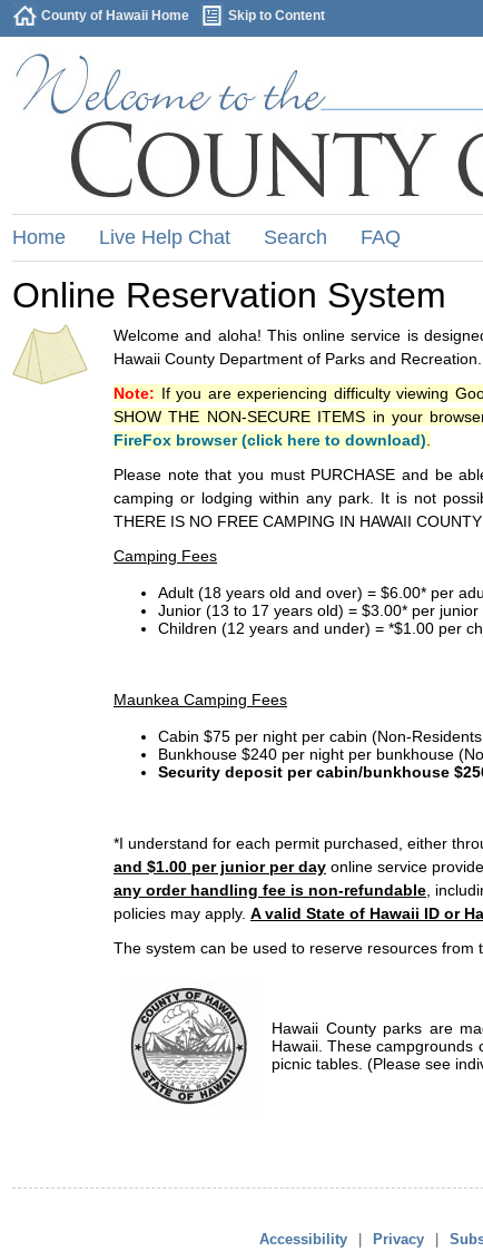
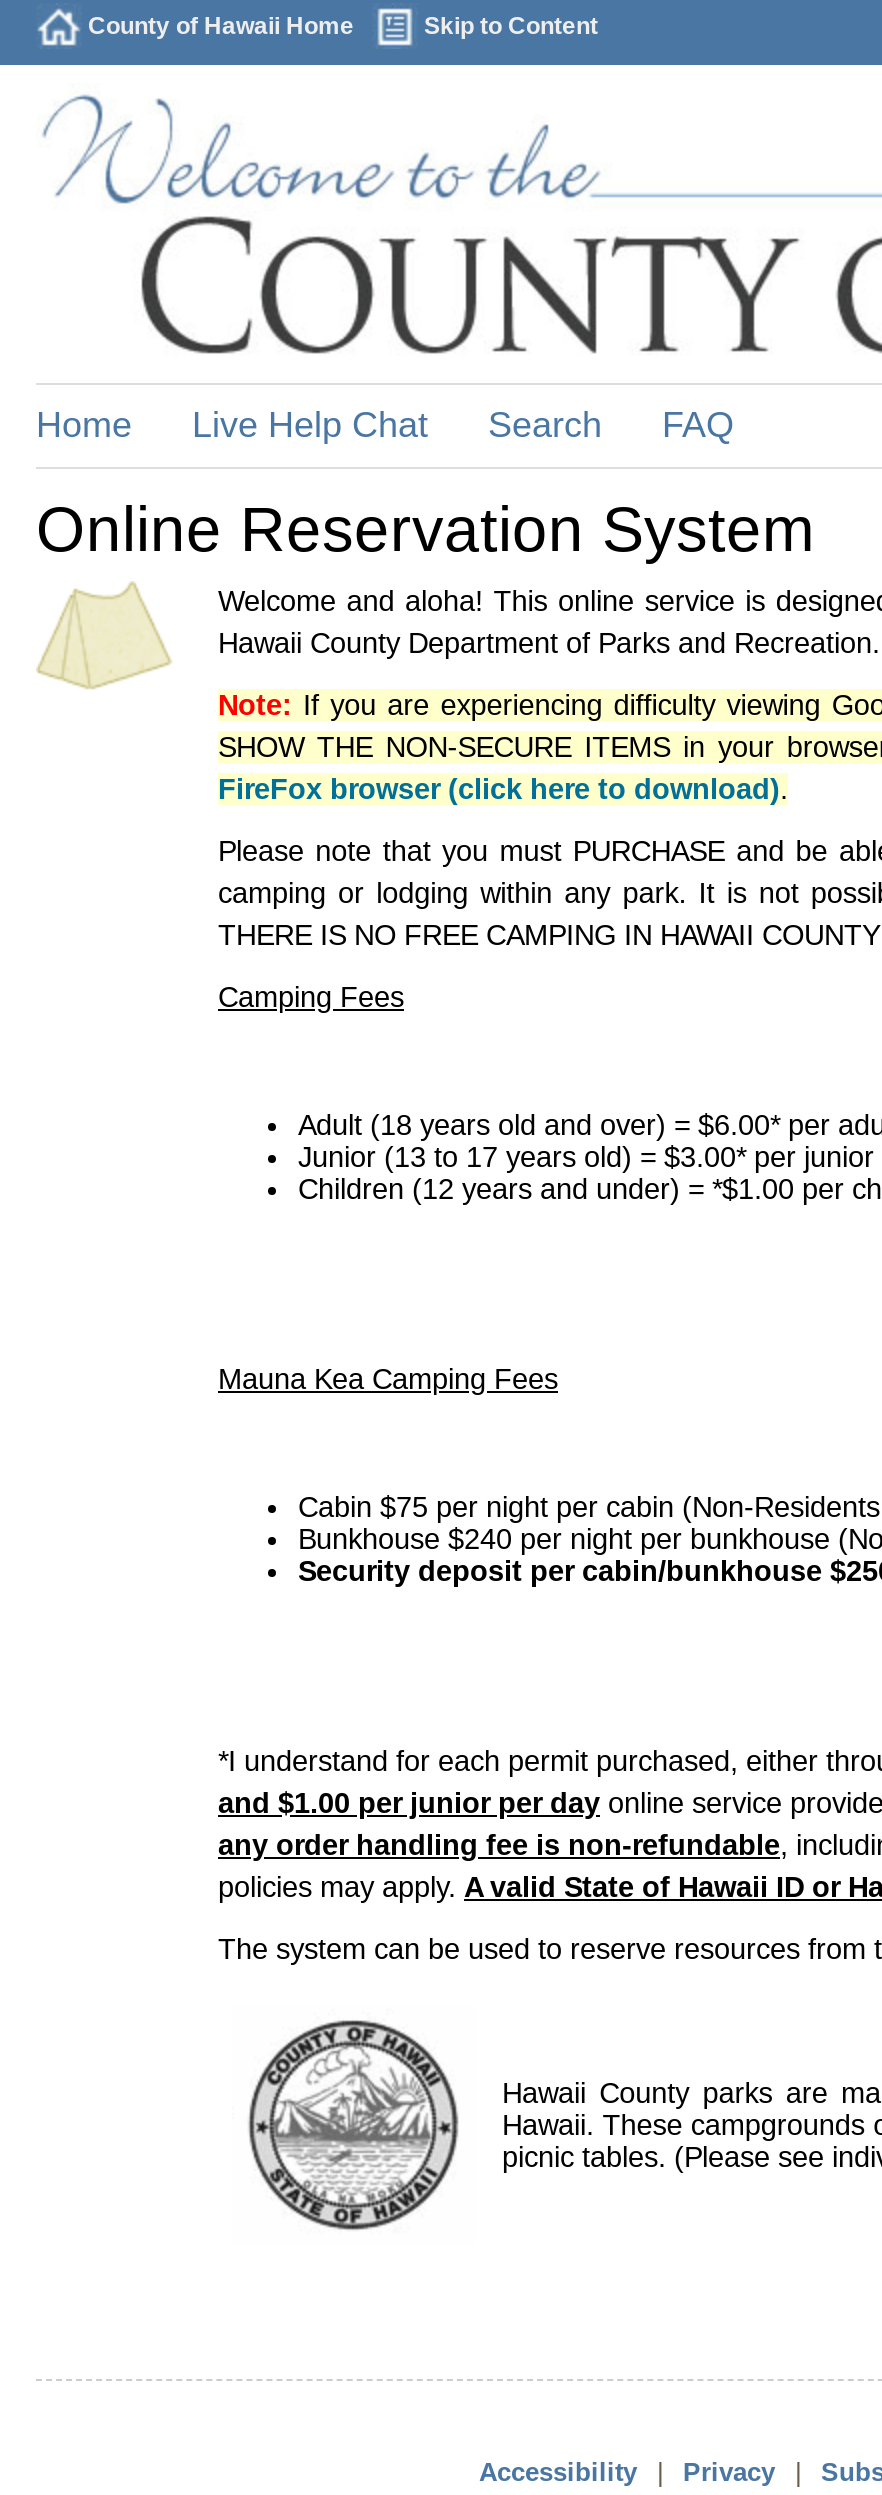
- Maunkea Camping Fees
+ Mauna Kea Camping Fees
